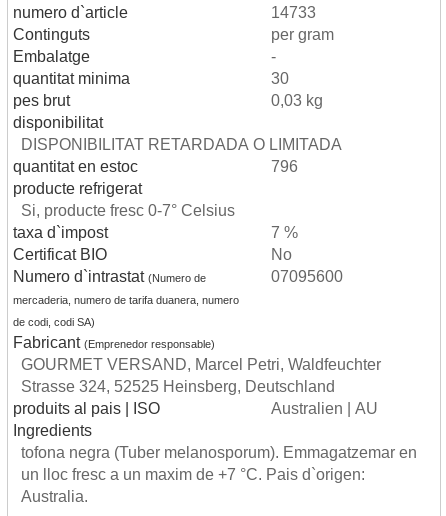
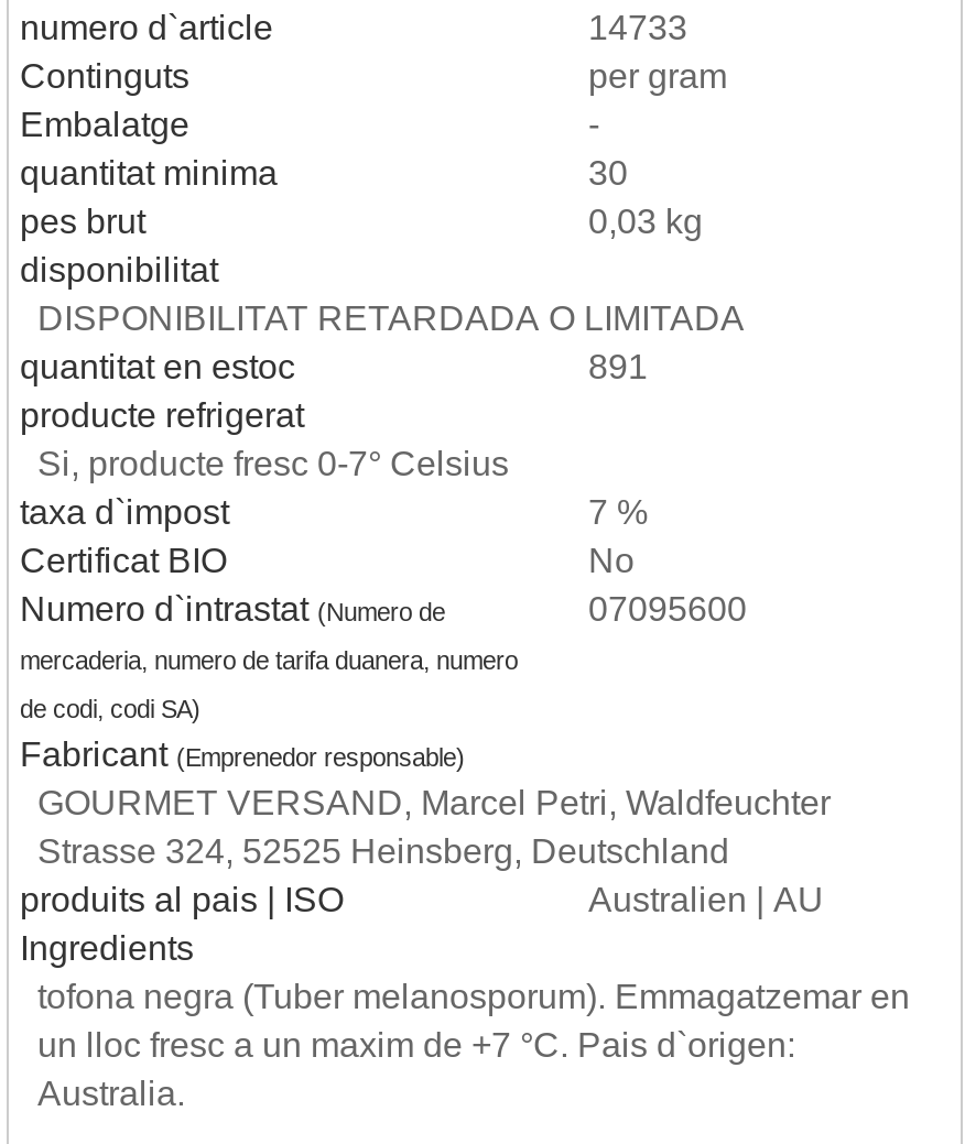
- 796
+ 891
